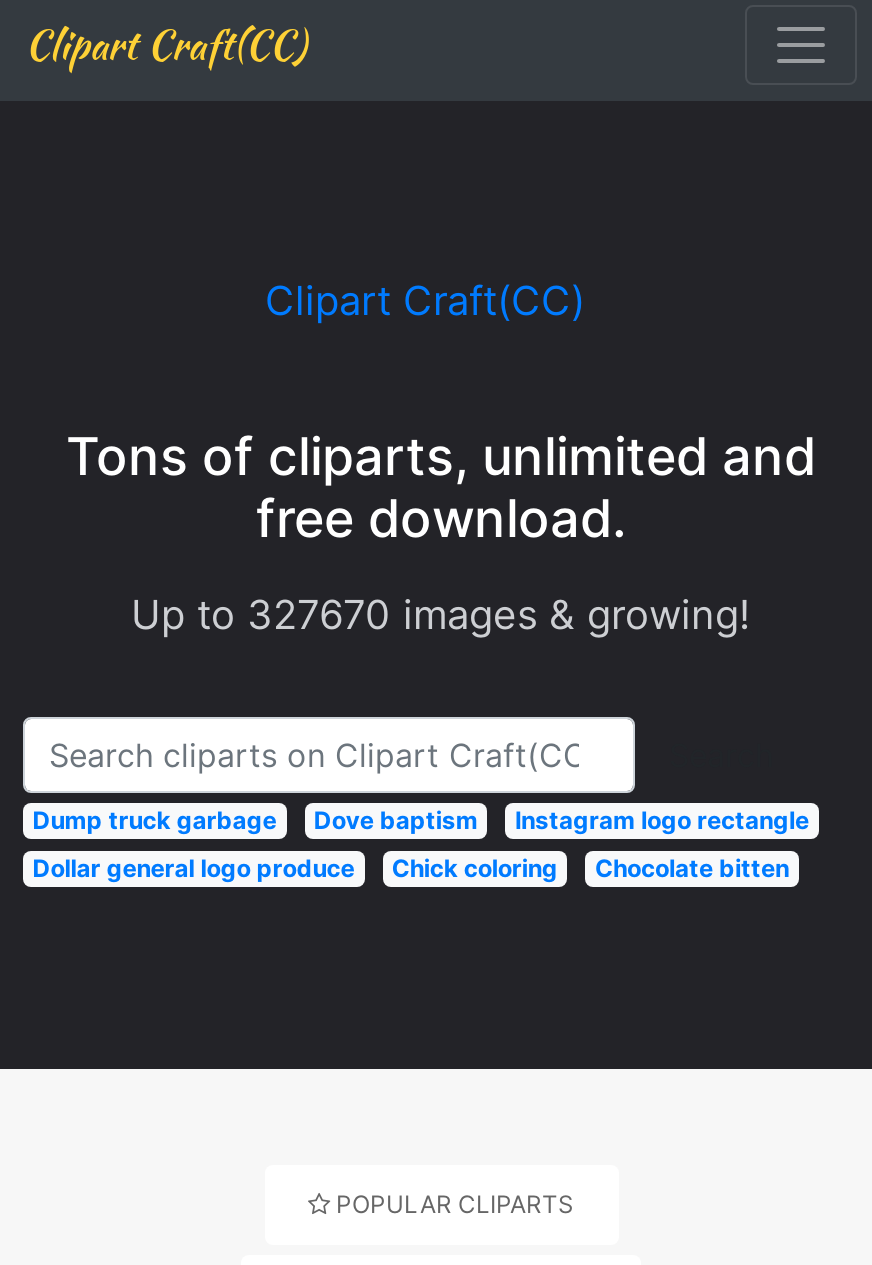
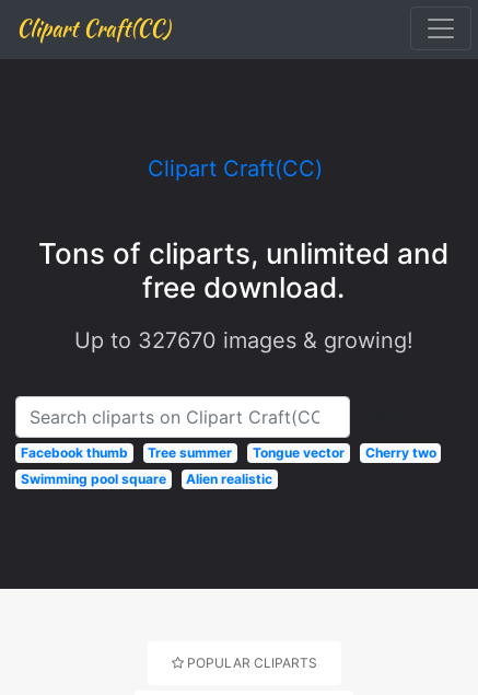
- Dump truck garbage
- Dove baptism
- Instagram logo rectangle
+ Facebook thumb
+ Tree summer
+ Tongue vector
+ Cherry two

- Dollar general logo produce
- Chick coloring
- Chocolate bitten
+ Swimming pool square
+ Alien realistic
